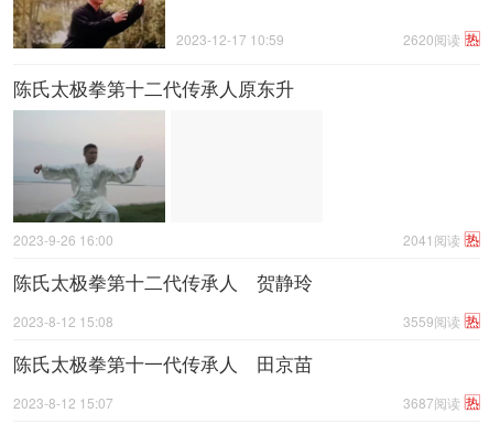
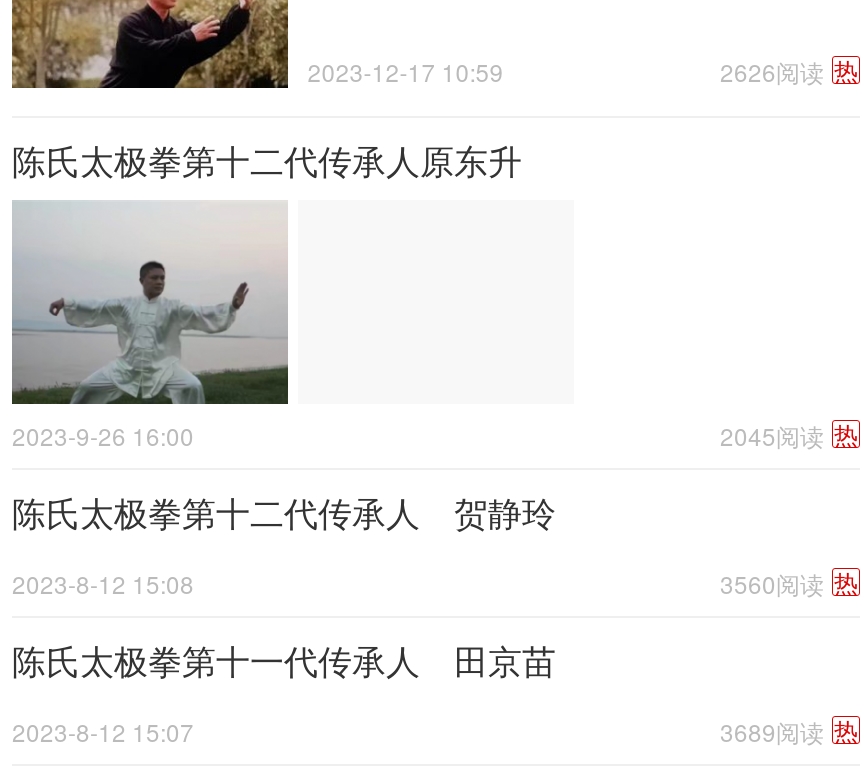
- 2620阅读
+ 2626阅读

- 2041阅读
+ 2045阅读

- 3559阅读
+ 3560阅读

- 3687阅读
+ 3689阅读
